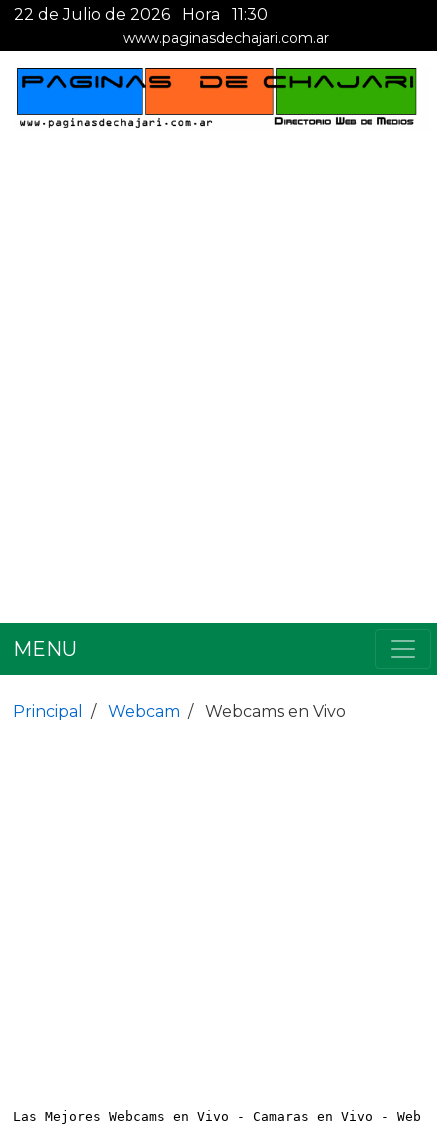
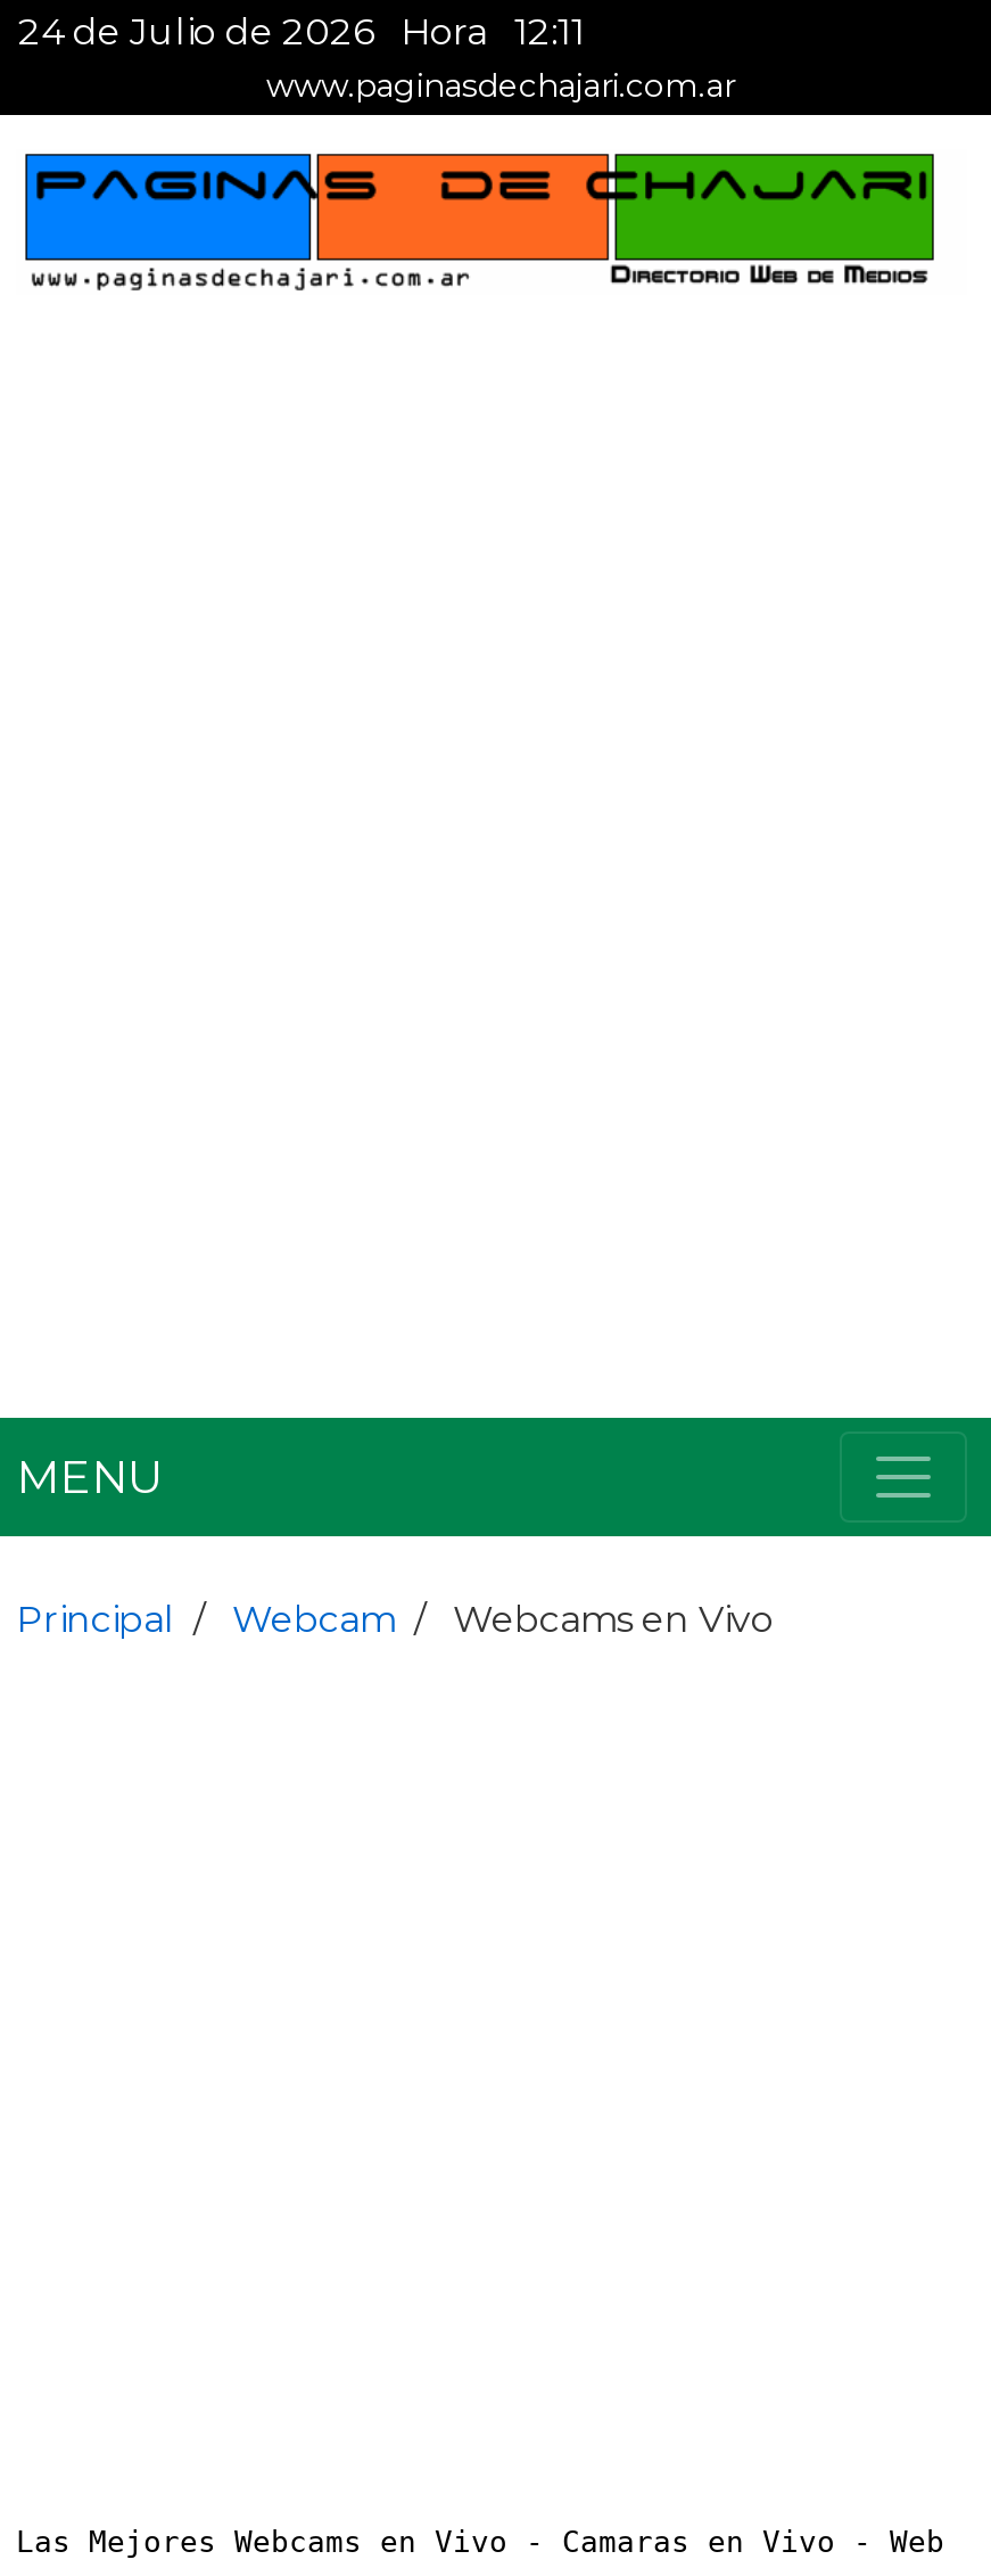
- 22 de Julio de 2026
+ 24 de Julio de 2026

- Hora 11:30
+ Hora 12:11
